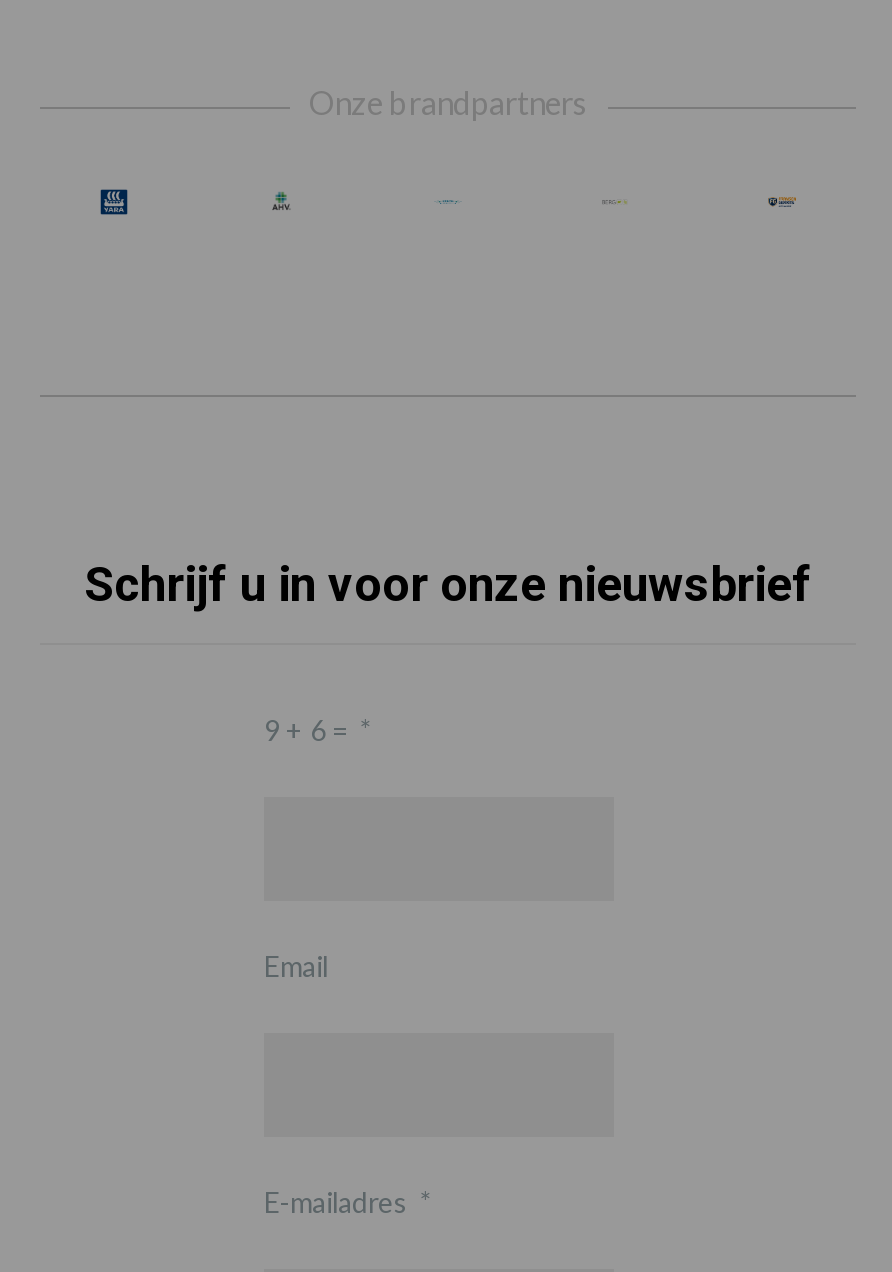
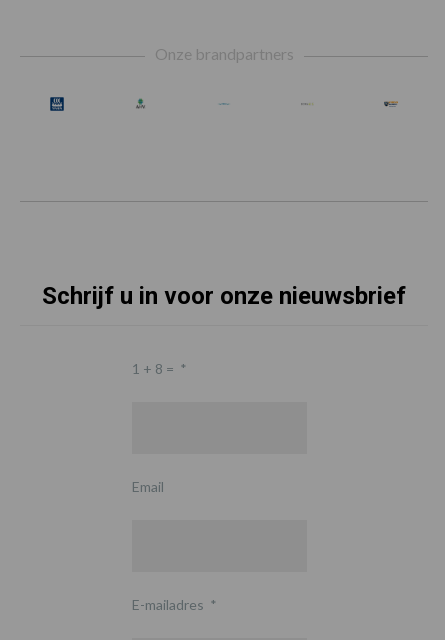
- 9 + 6 = *
+ 1 + 8 = *
